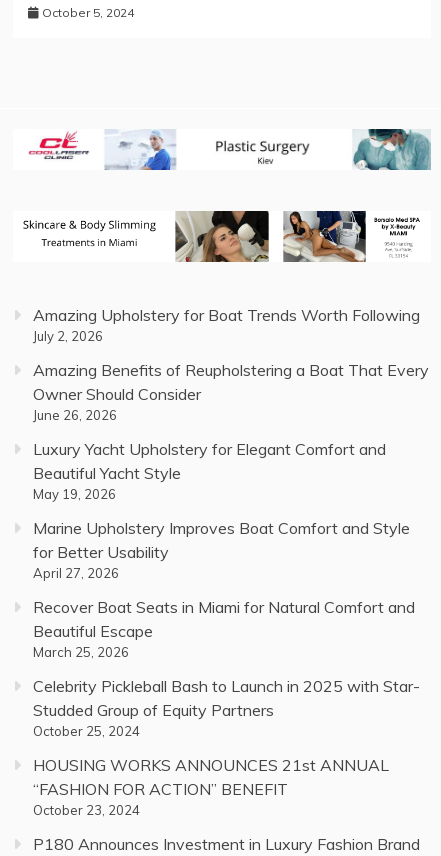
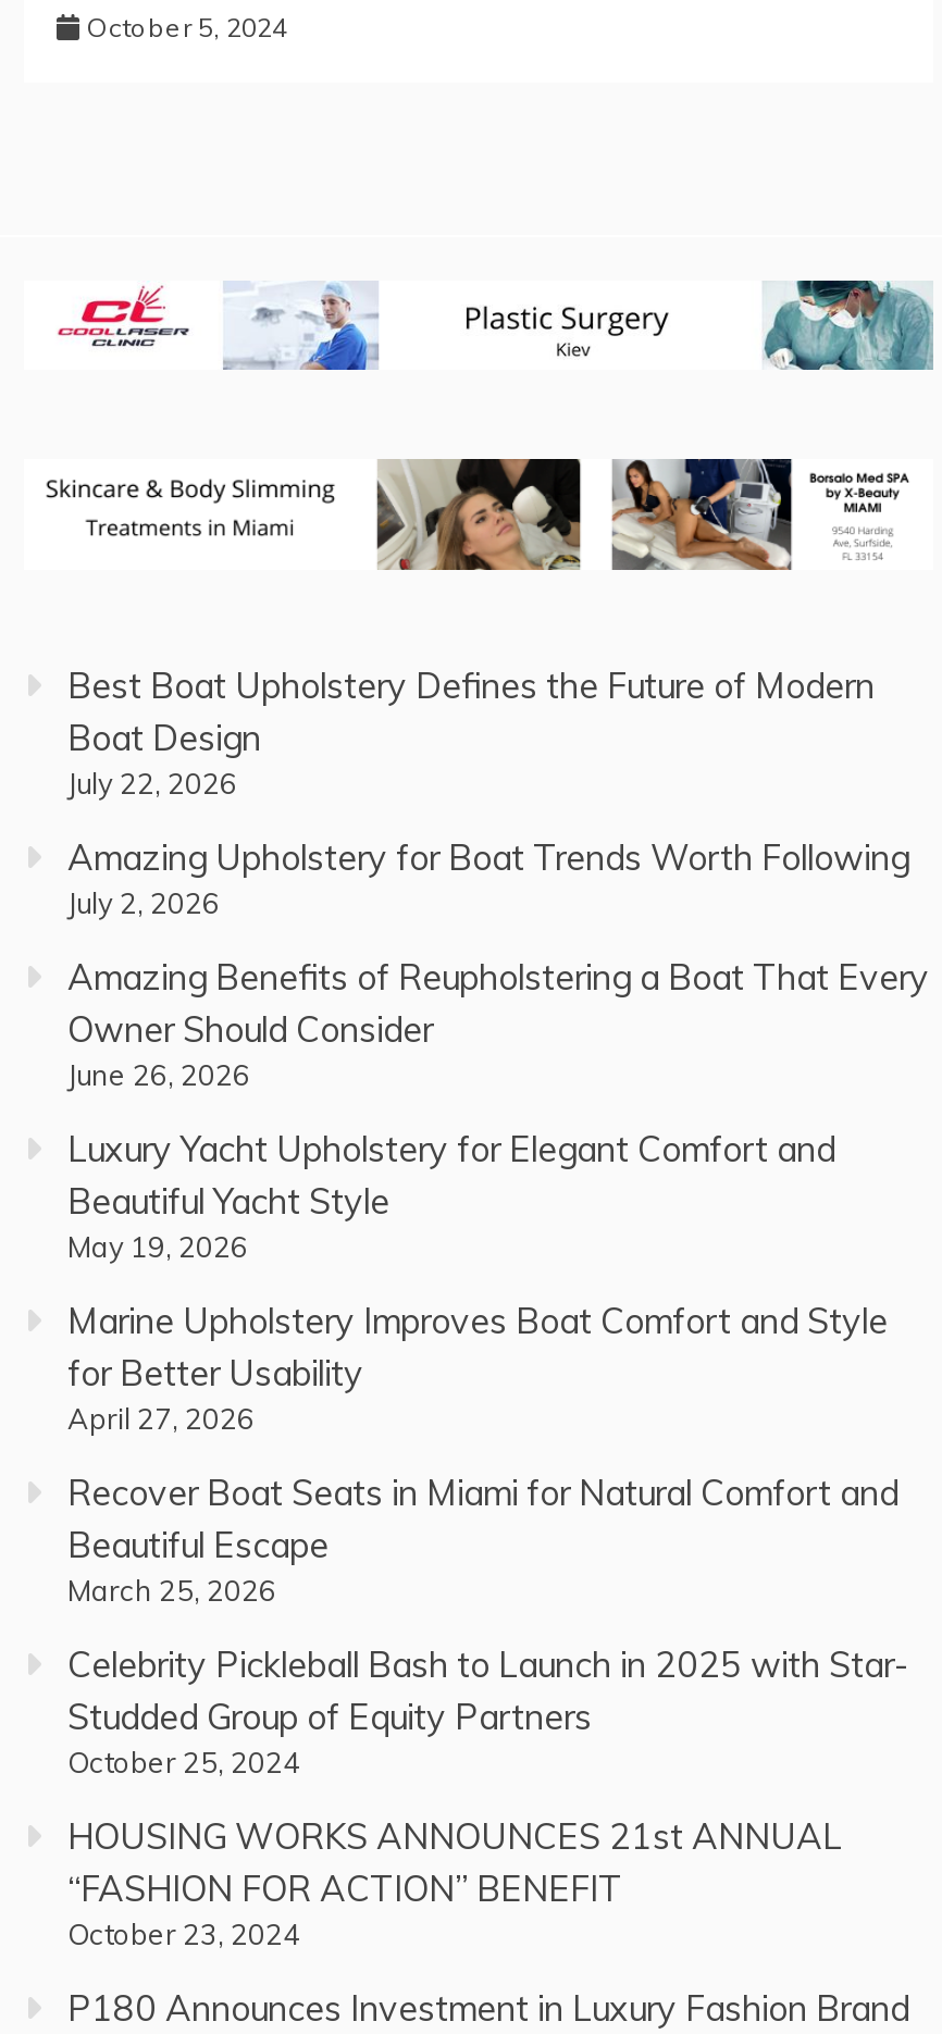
+ Best Boat Upholstery Defines the Future of Modern
+ Boat Design
+ July 22, 2026
